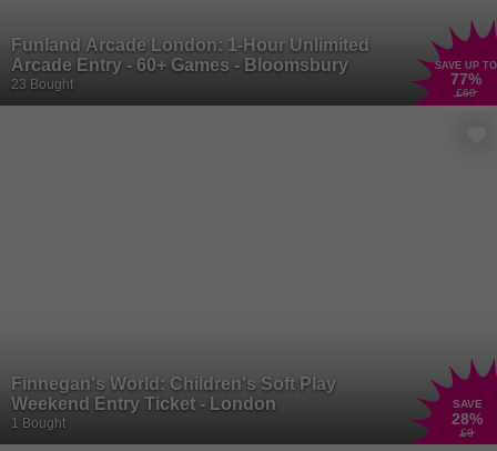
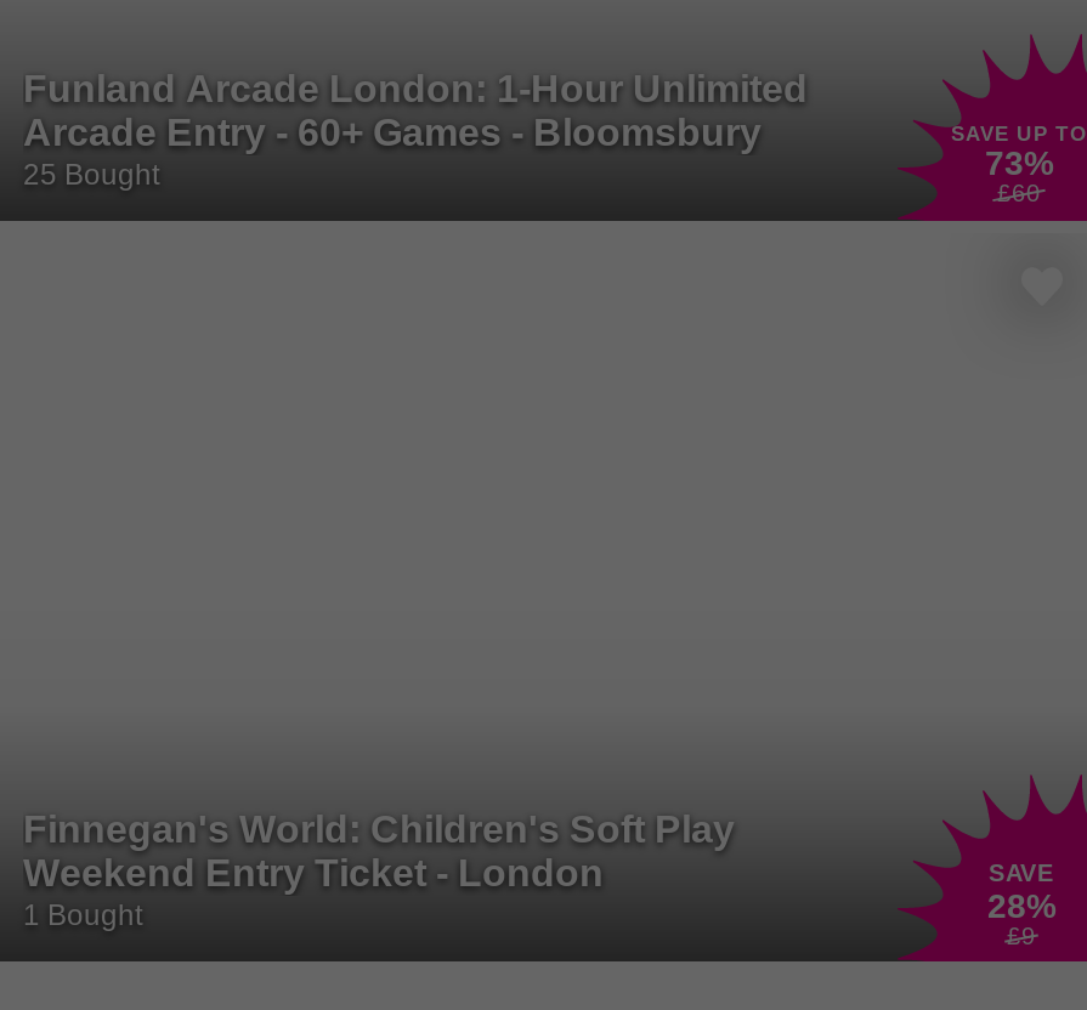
- 77%
+ 73%

- 23 Bought
+ 25 Bought
